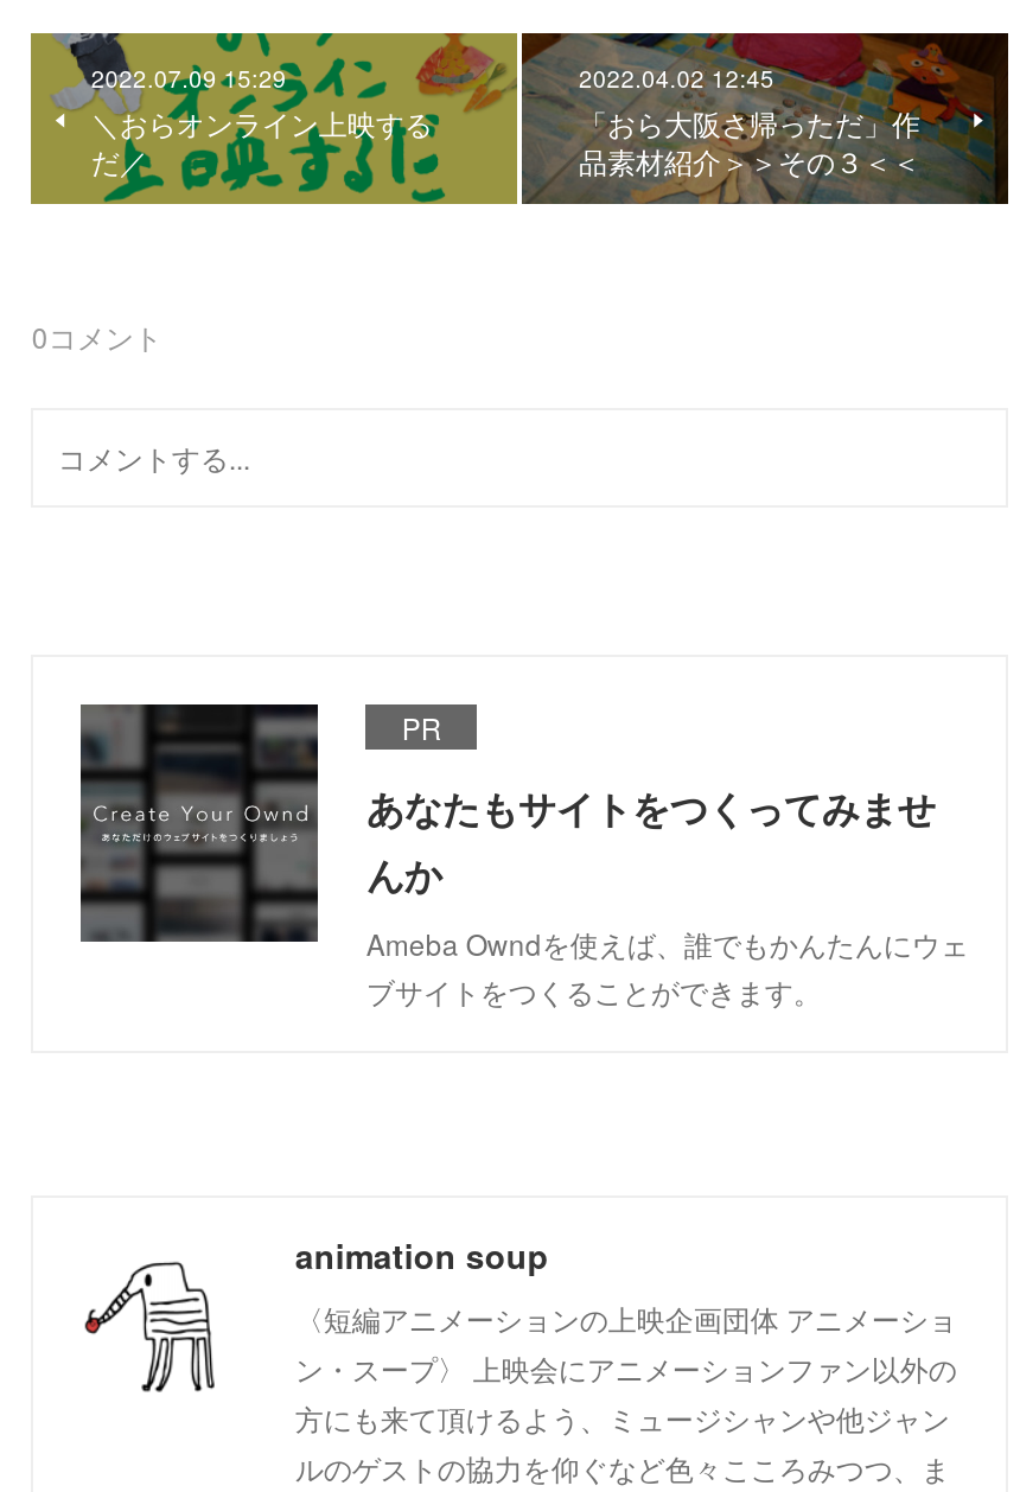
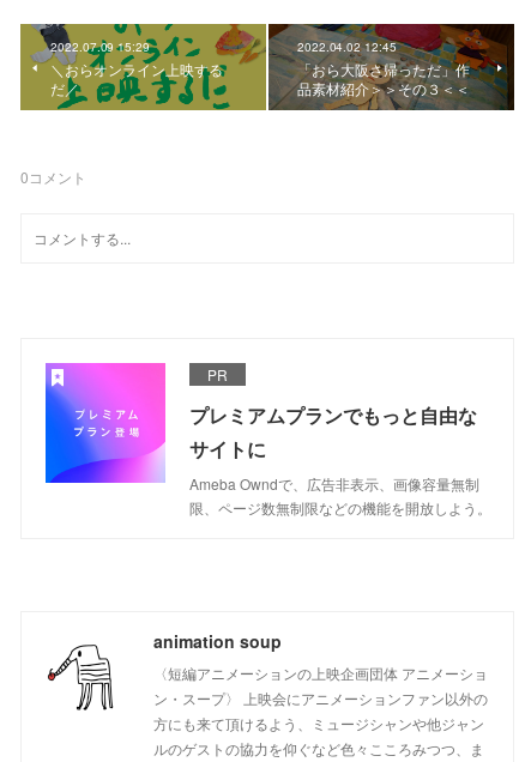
- [image]
- あなたもサイトをつくってみませ
- んか
- Ameba Owndを使えば、誰でもかんたんにウェ
- ブサイトをつくることができます。
+ [image]
+ プレミアムプランでもっと自由な
+ サイトに
+ Ameba Owndで、広告非表示、画像容量無制
+ 限、ページ数無制限などの機能を開放しよう。
